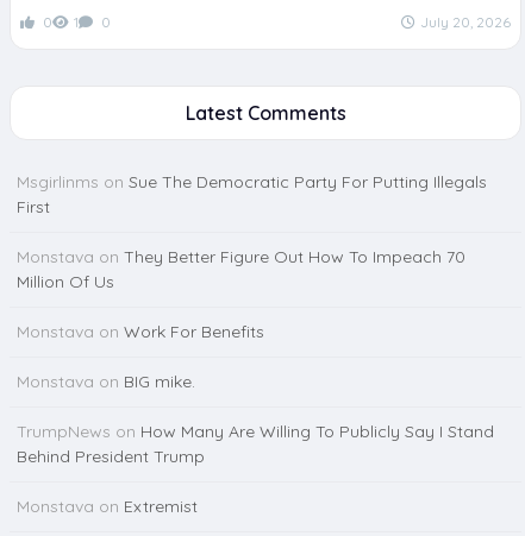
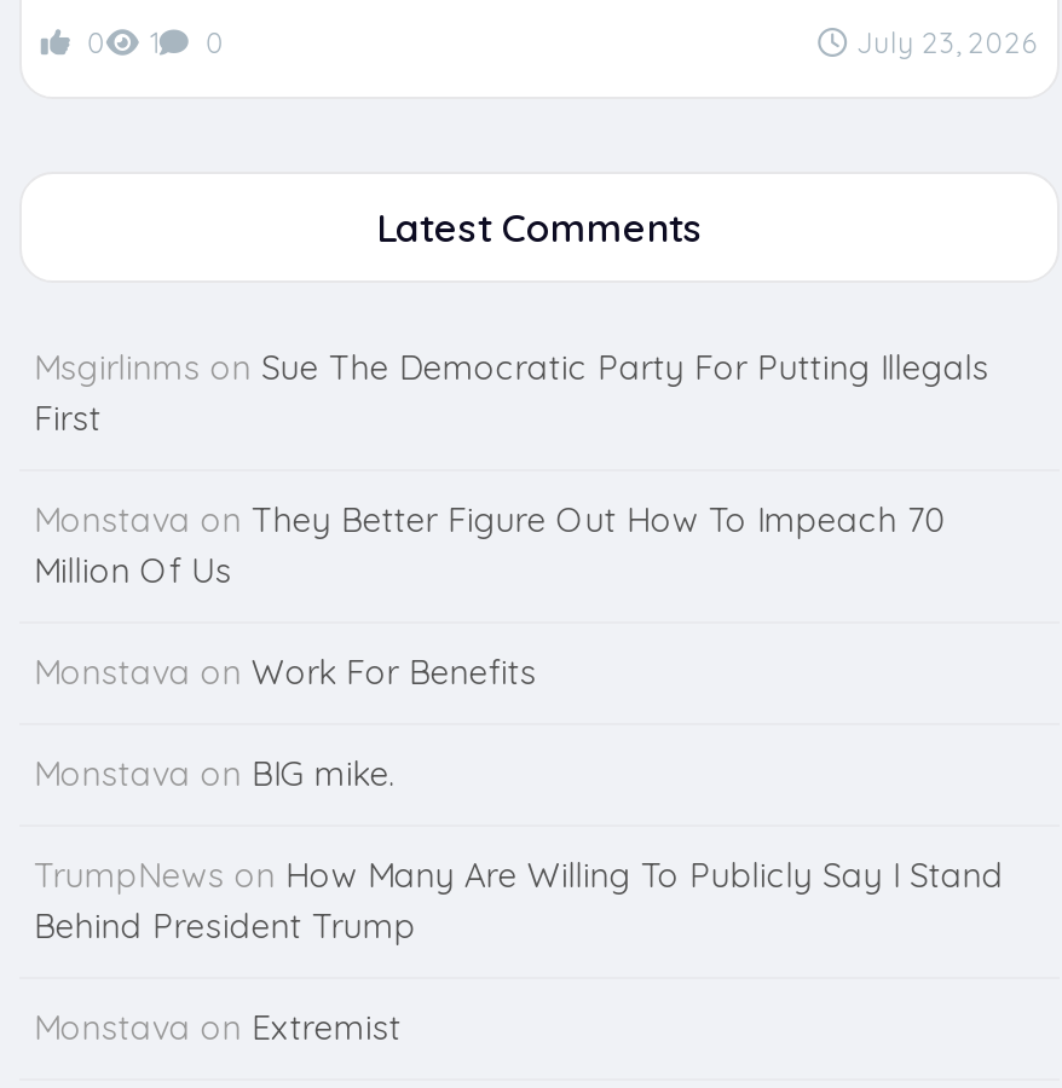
- July 20, 2026
+ July 23, 2026
